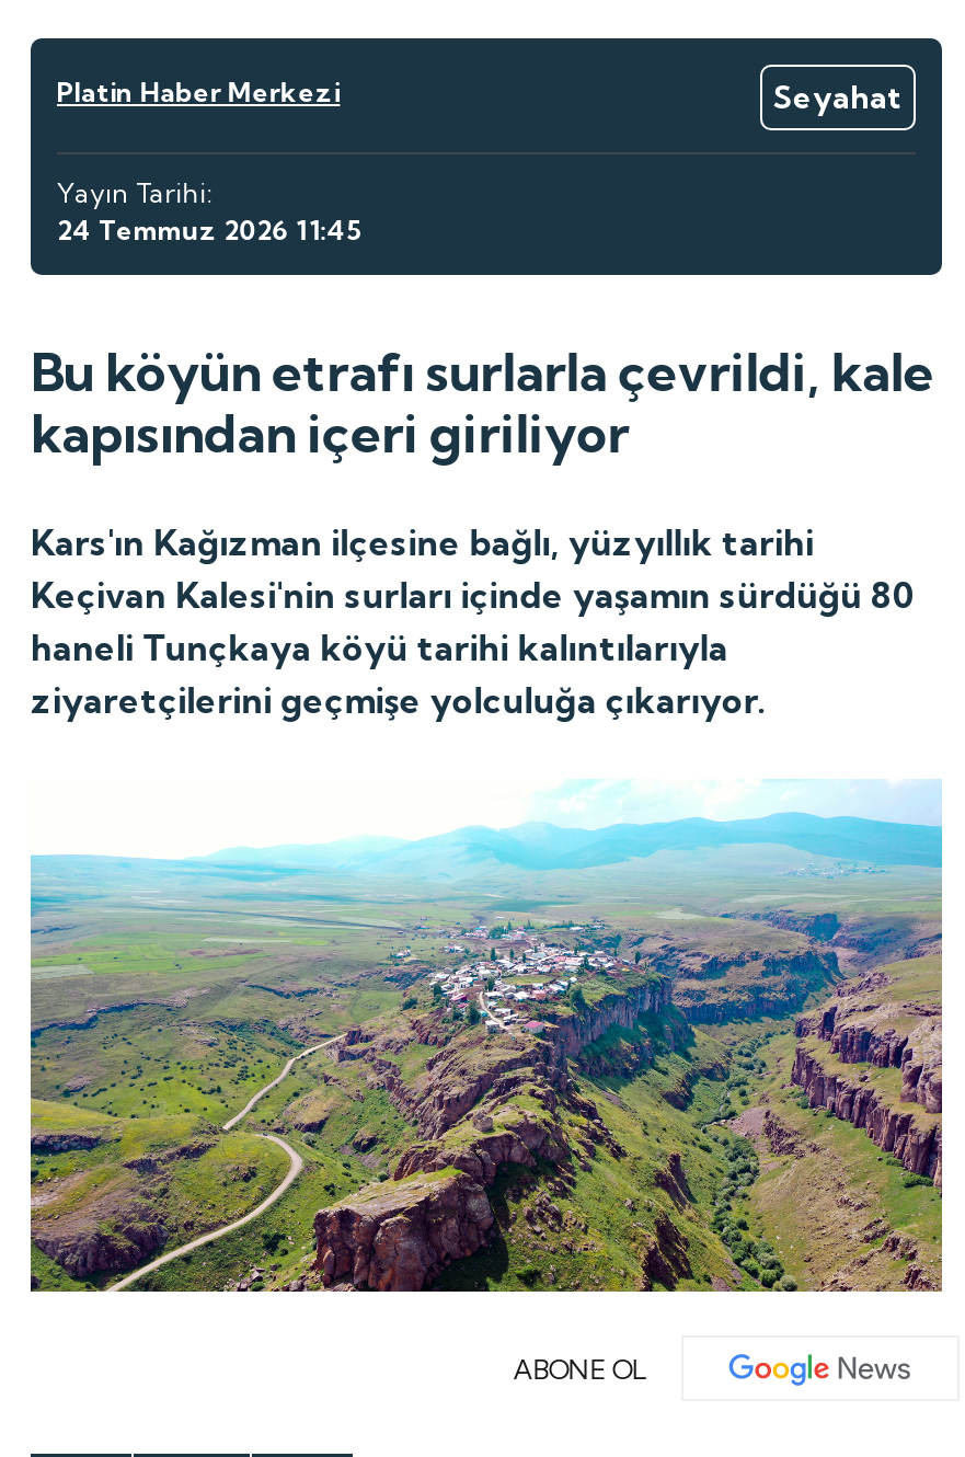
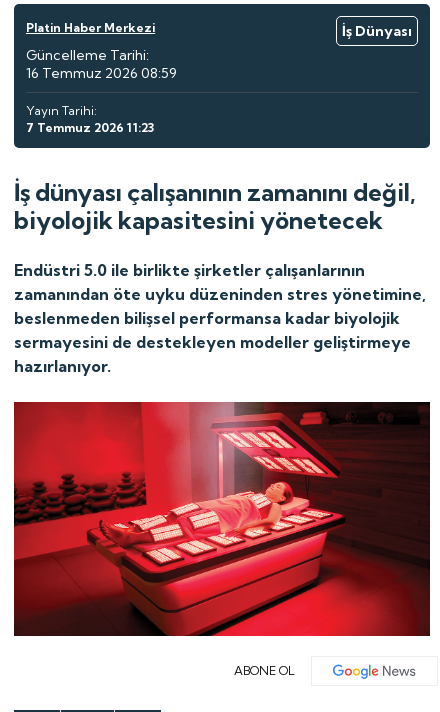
- Seyahat
+ İş Dünyası
+ Güncelleme Tarihi:
+ 16 Temmuz 2026 08:59

- 24 Temmuz 2026 11:45
+ 7 Temmuz 2026 11:23

- Bu köyün etrafı surlarla çevrildi, kale
- kapısından içeri giriliyor
+ İş dünyası çalışanının zamanını değil,
+ biyolojik kapasitesini yönetecek

- Kars'ın Kağızman ilçesine bağlı, yüzyıllık tarihi
- Keçivan Kalesi'nin surları içinde yaşamın sürdüğü 80
- haneli Tunçkaya köyü tarihi kalıntılarıyla
- ziyaretçilerini geçmişe yolculuğa çıkarıyor.
+ Endüstri 5.0 ile birlikte şirketler çalışanlarının
+ zamanından öte uyku düzeninden stres yönetimine,
+ beslenmeden bilişsel performansa kadar biyolojik
+ sermayesini de destekleyen modeller geliştirmeye
+ hazırlanıyor.

- [image]
+ [image]
